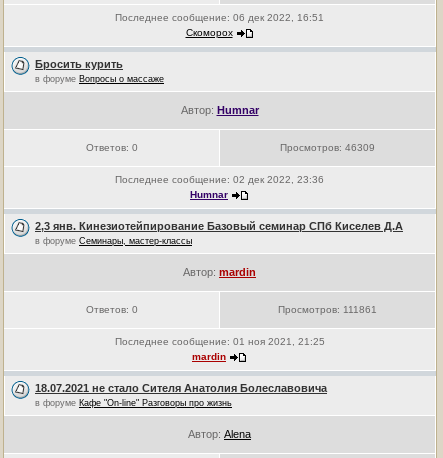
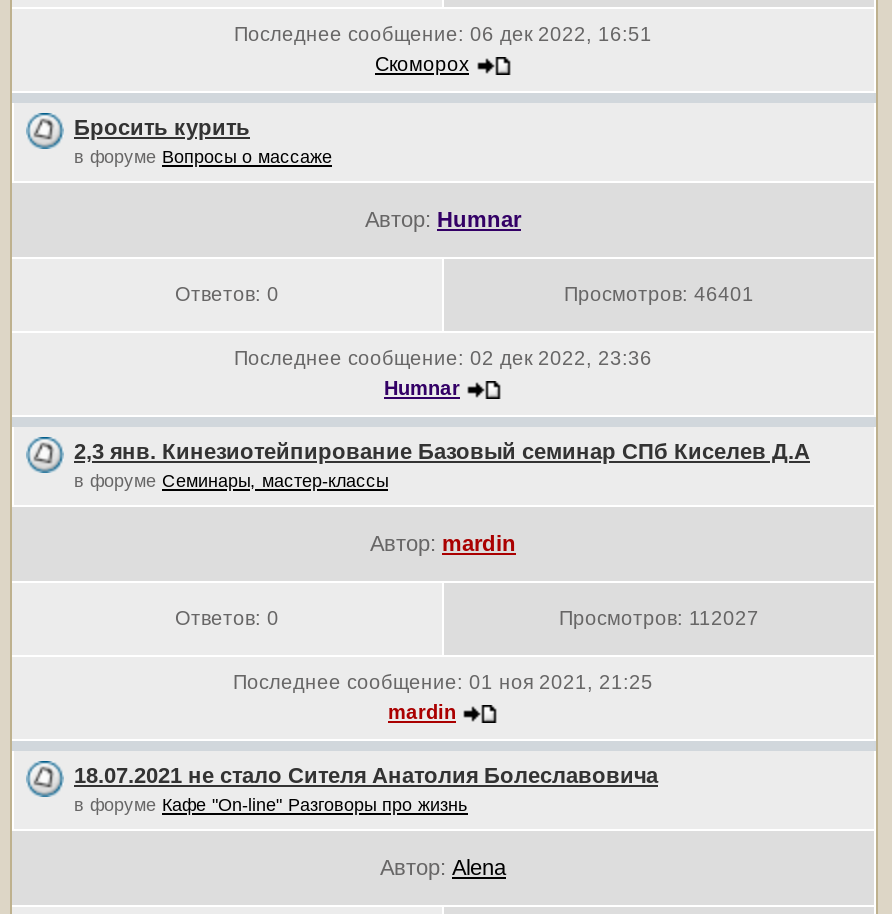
- Просмотров: 46309
+ Просмотров: 46401

- Просмотров: 111861
+ Просмотров: 112027
